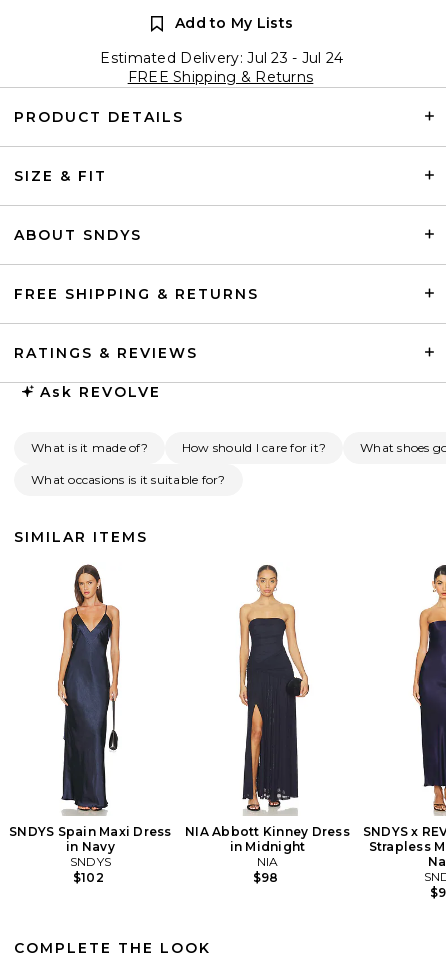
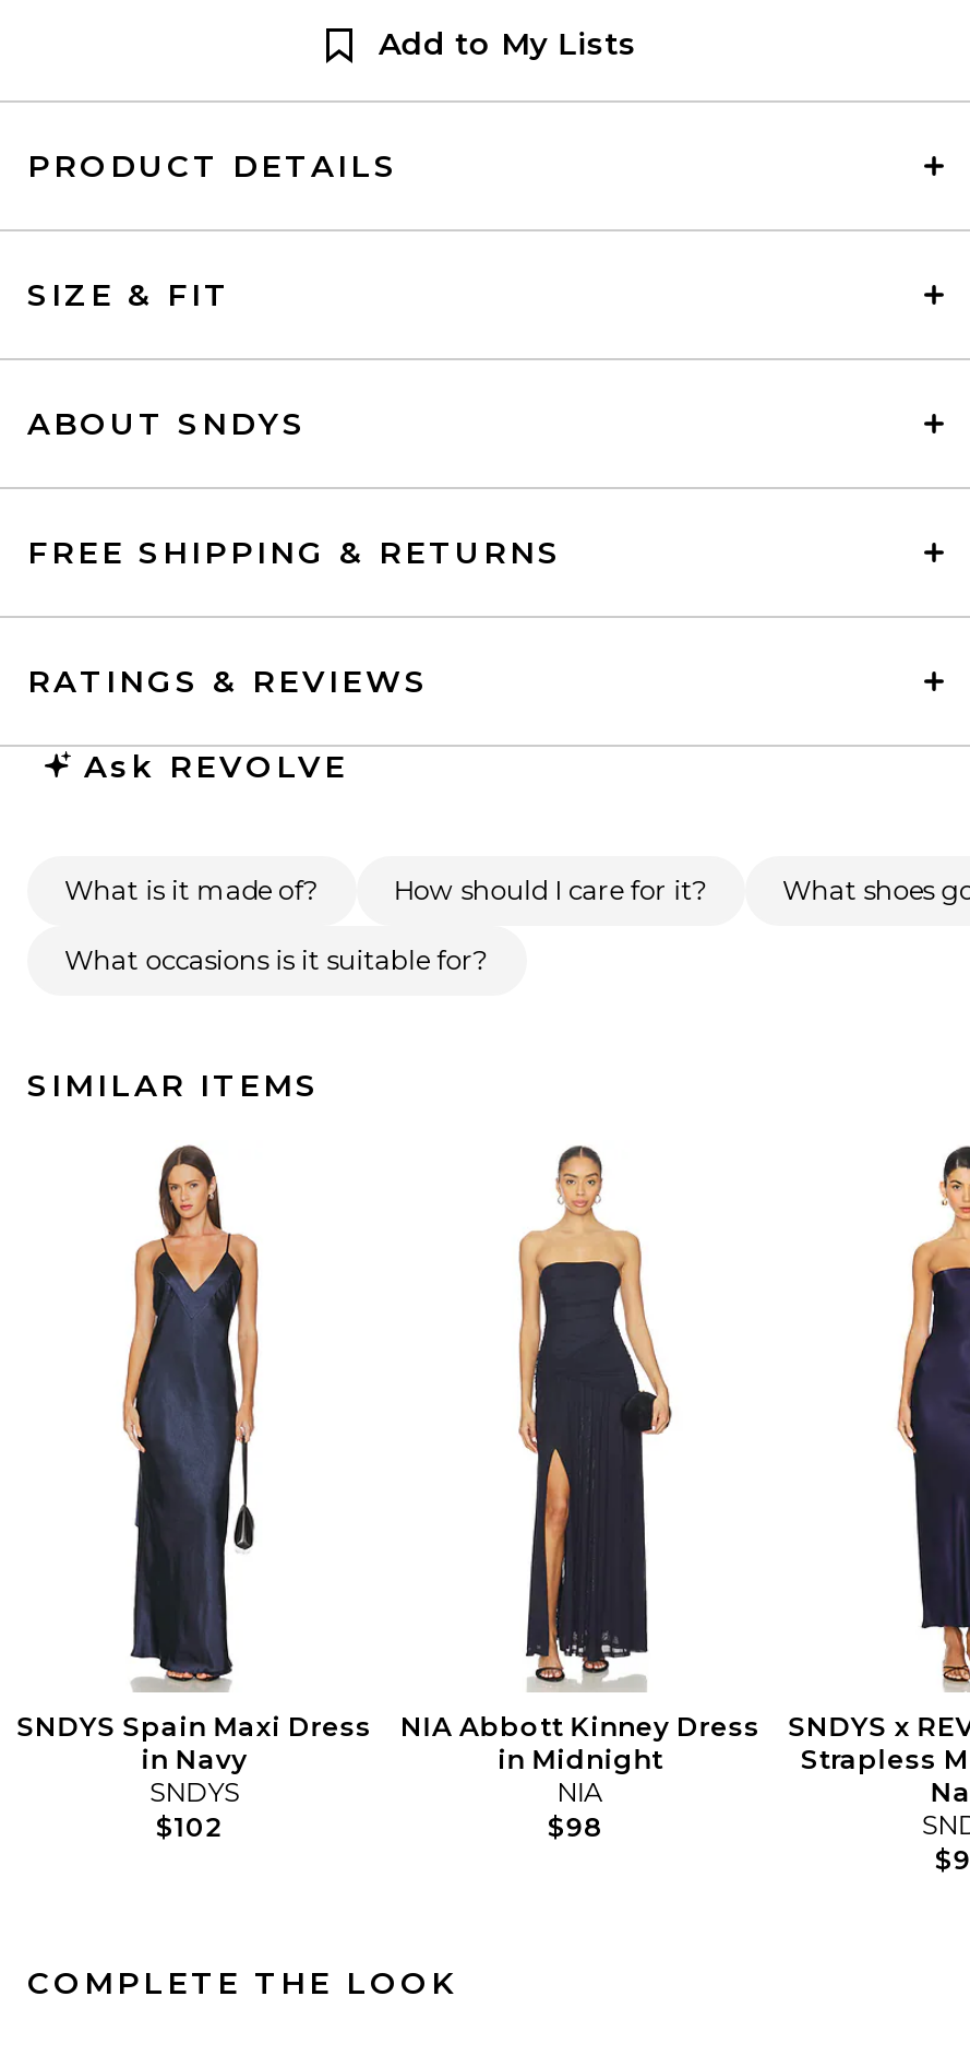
- Estimated Delivery: Jul 23 - Jul 24
- FREE Shipping & Returns
